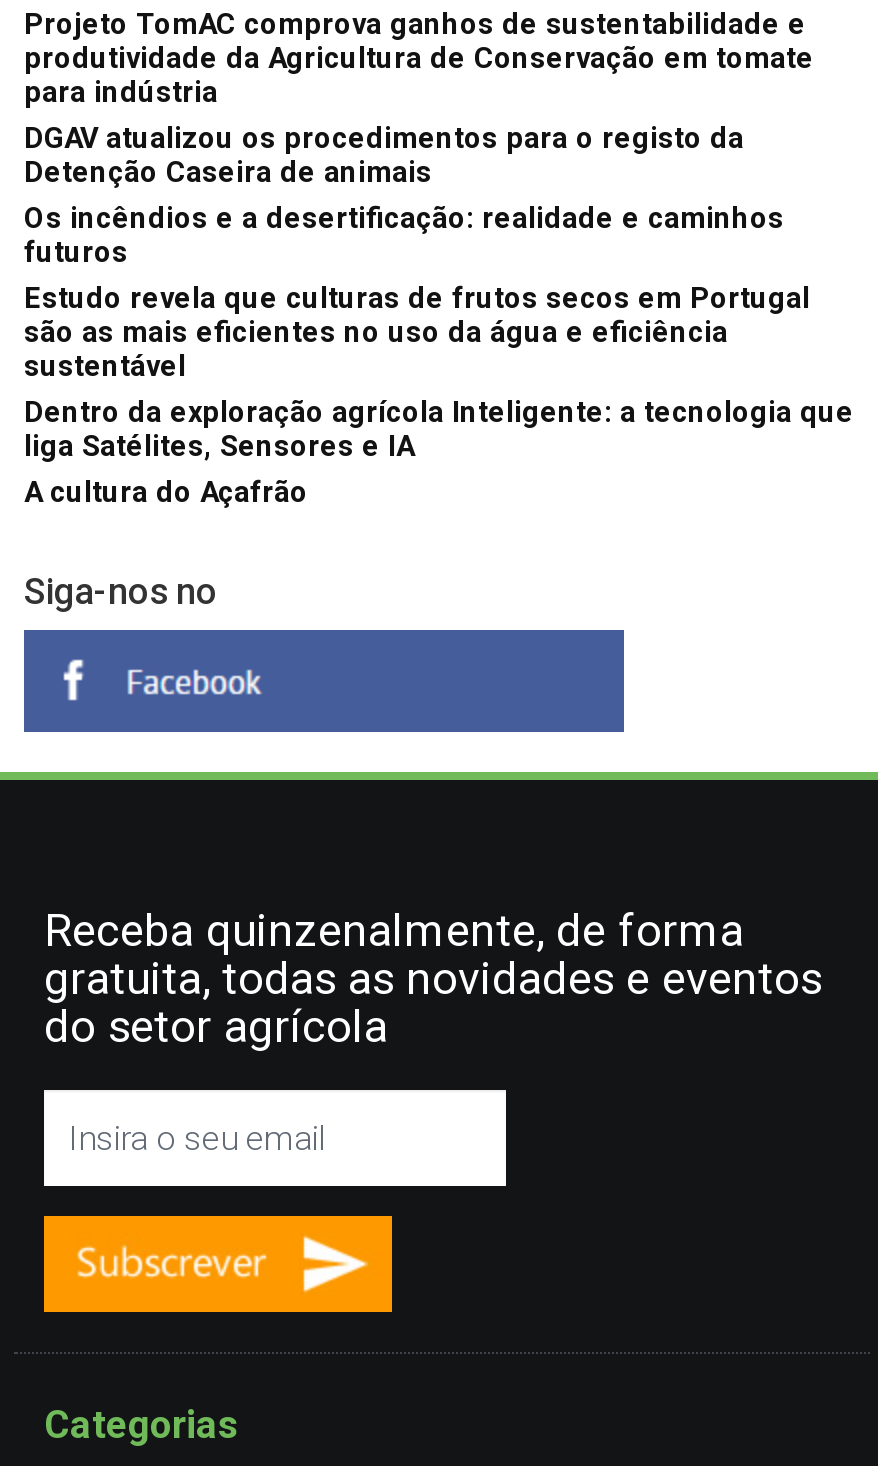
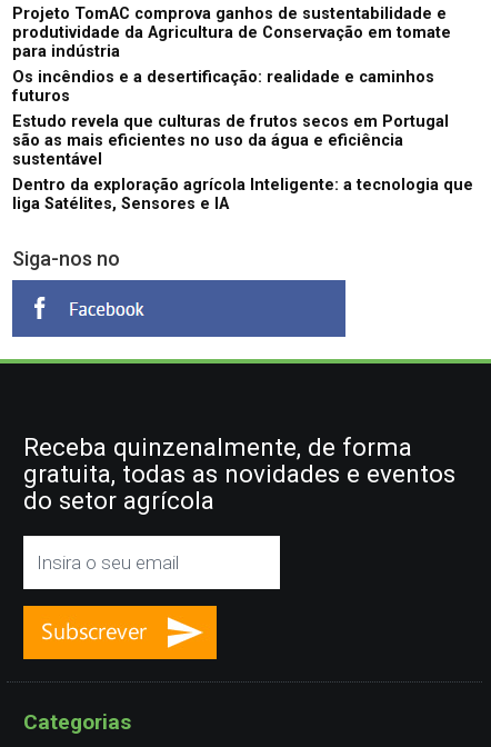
- DGAV atualizou os procedimentos para o registo da
- Detenção Caseira de animais

- A cultura do Açafrão
